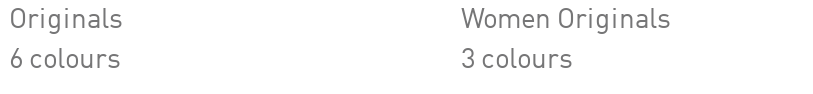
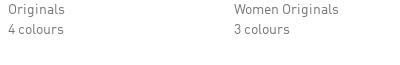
- 6 colours
+ 4 colours
